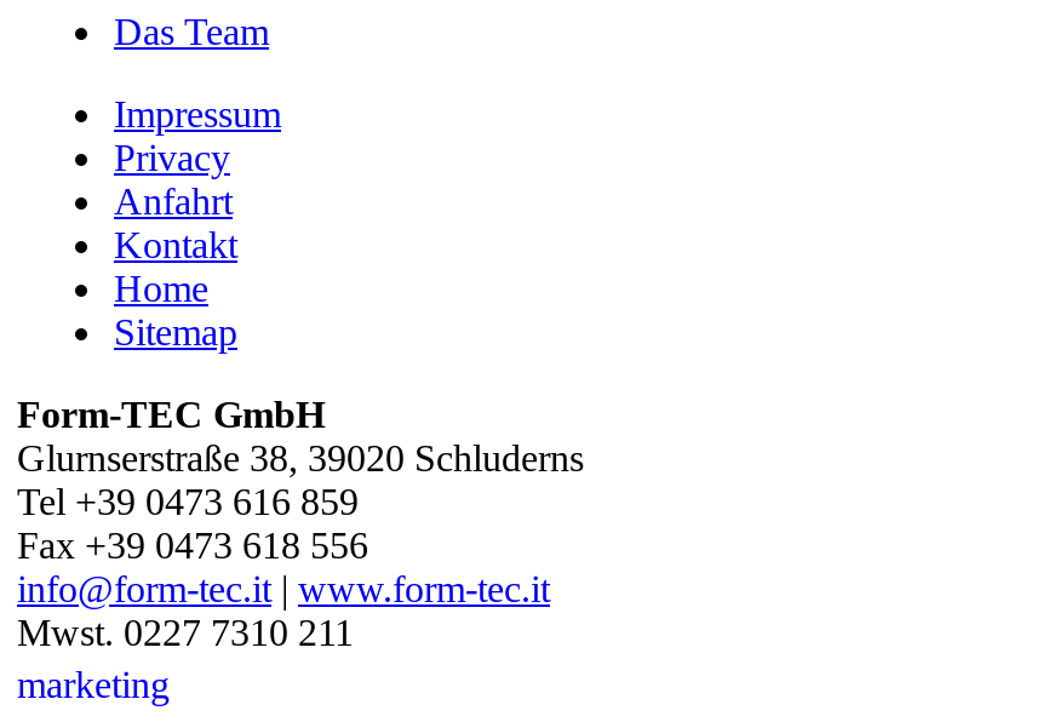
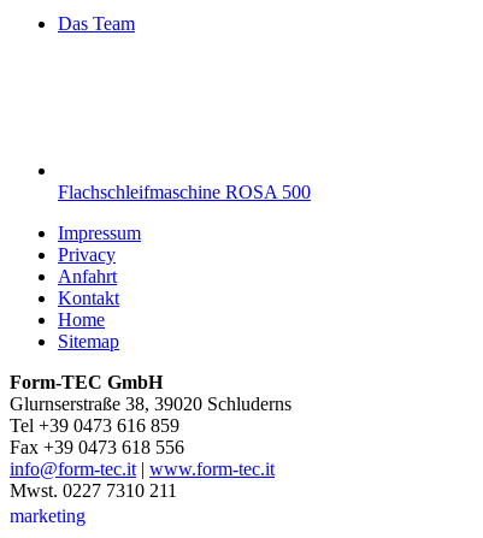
+ Flachschleifmaschine ROSA 500
